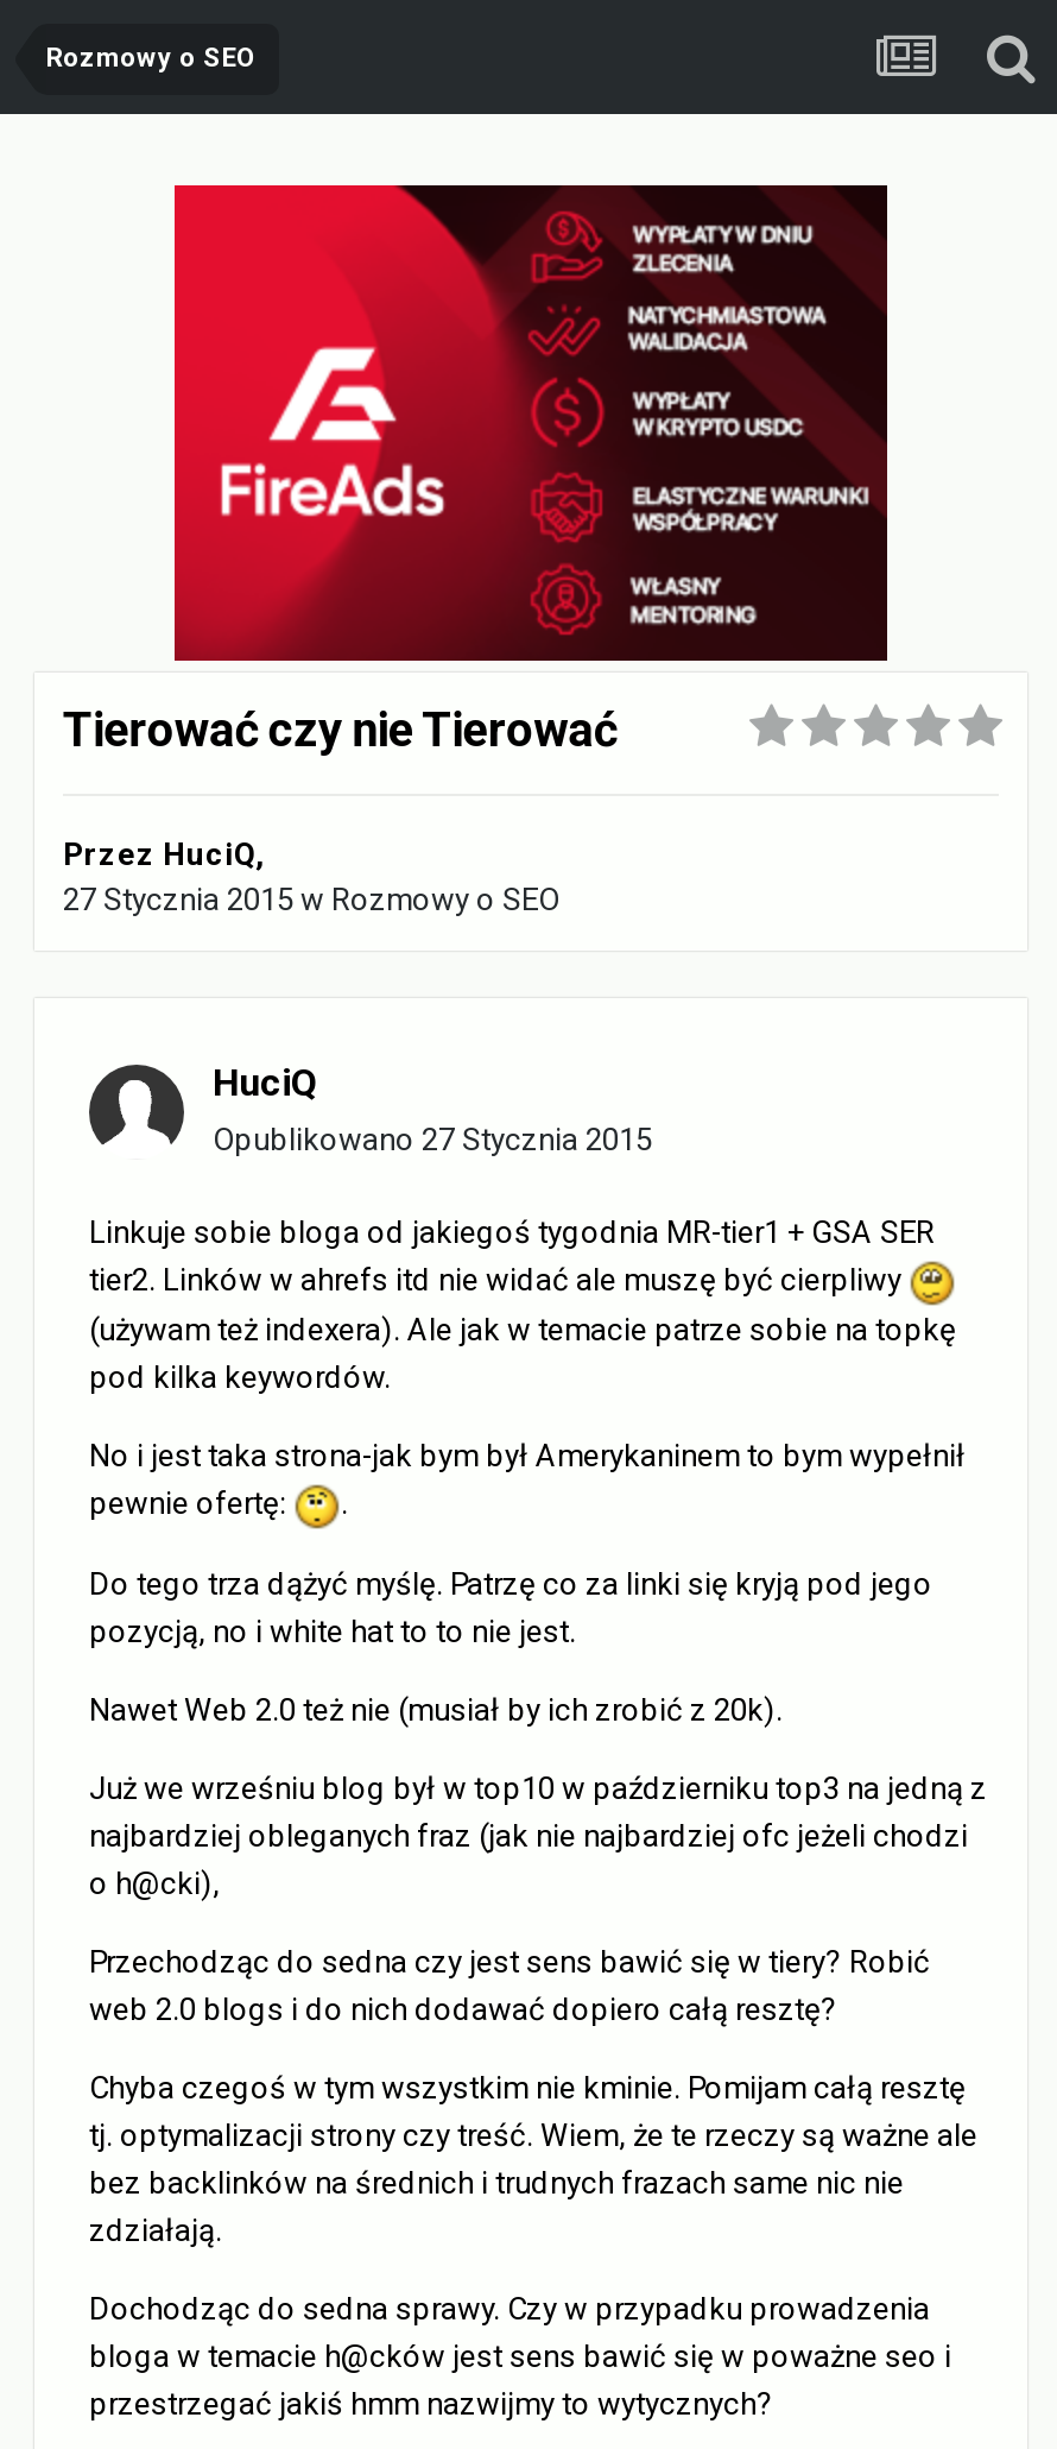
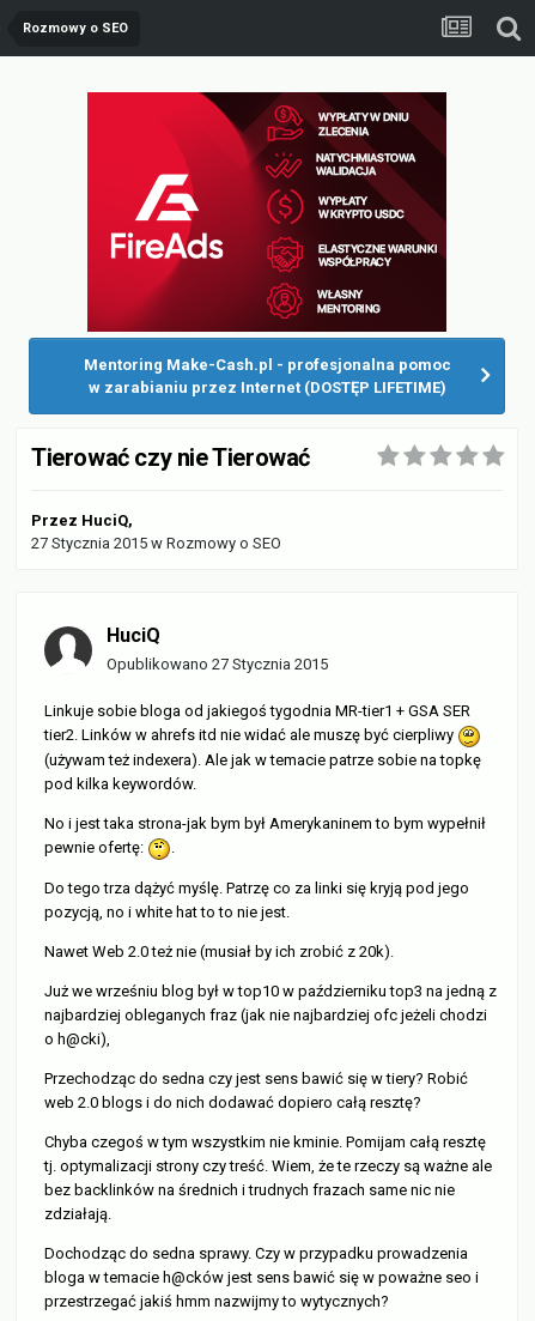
+ [image]
+ Mentoring Make-Cash.pl - profesjonalna pomoc
+ w zarabianiu przez Internet (DOSTĘP LIFETIME)
